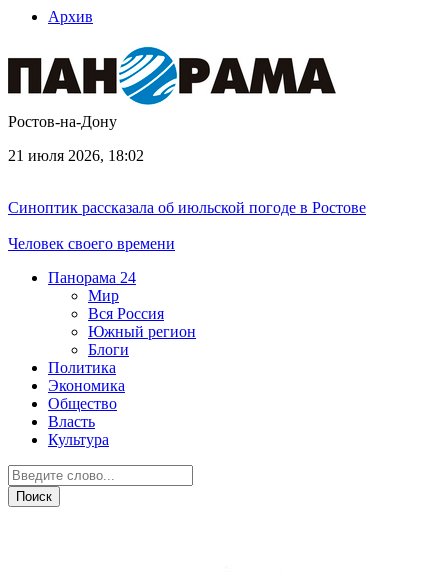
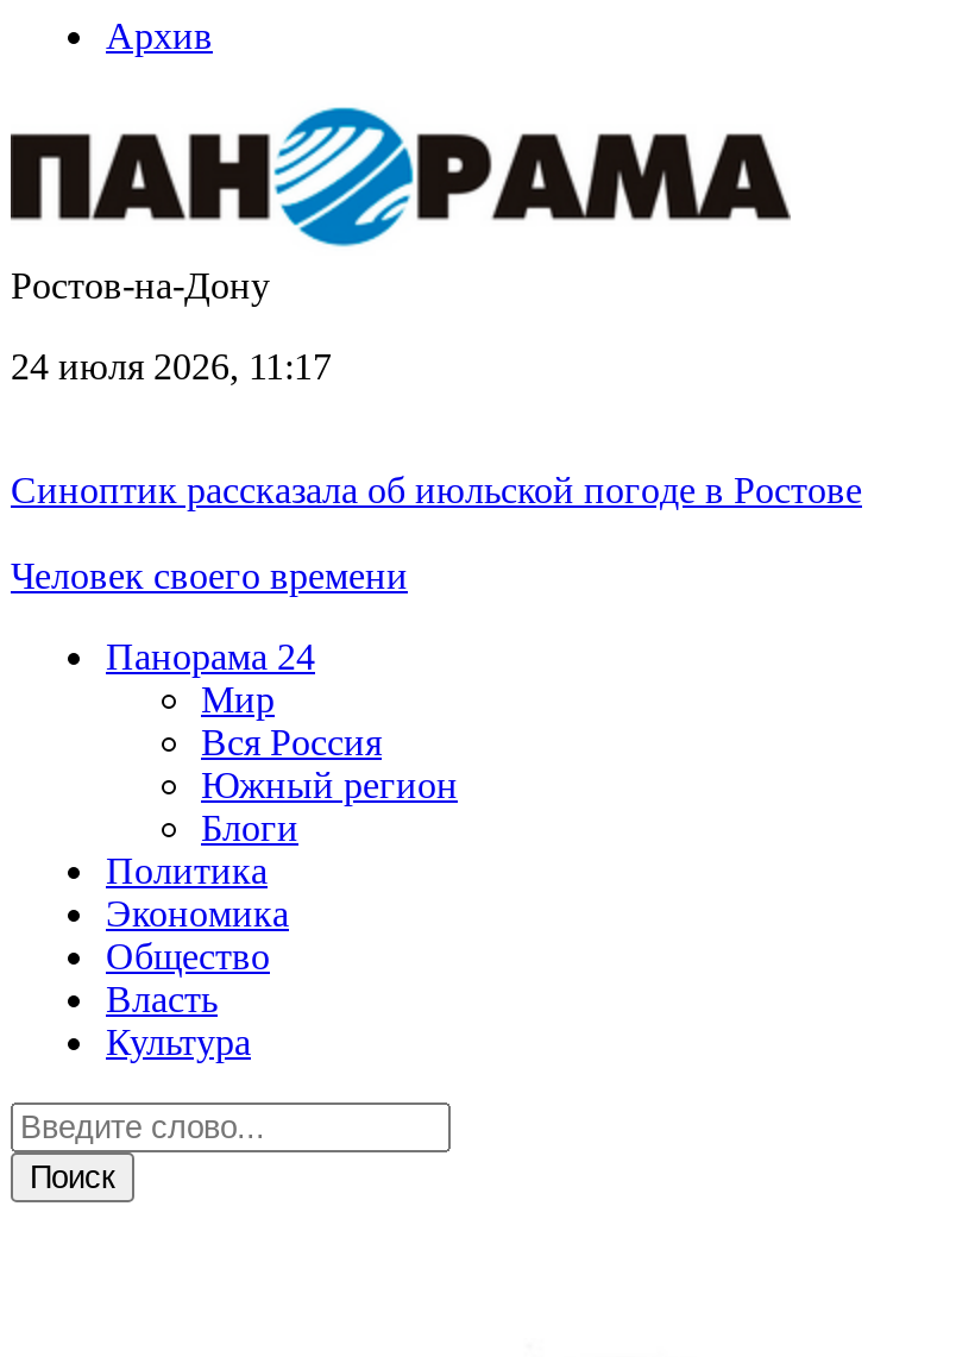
- 21 июля 2026, 18:02
+ 24 июля 2026, 11:17
